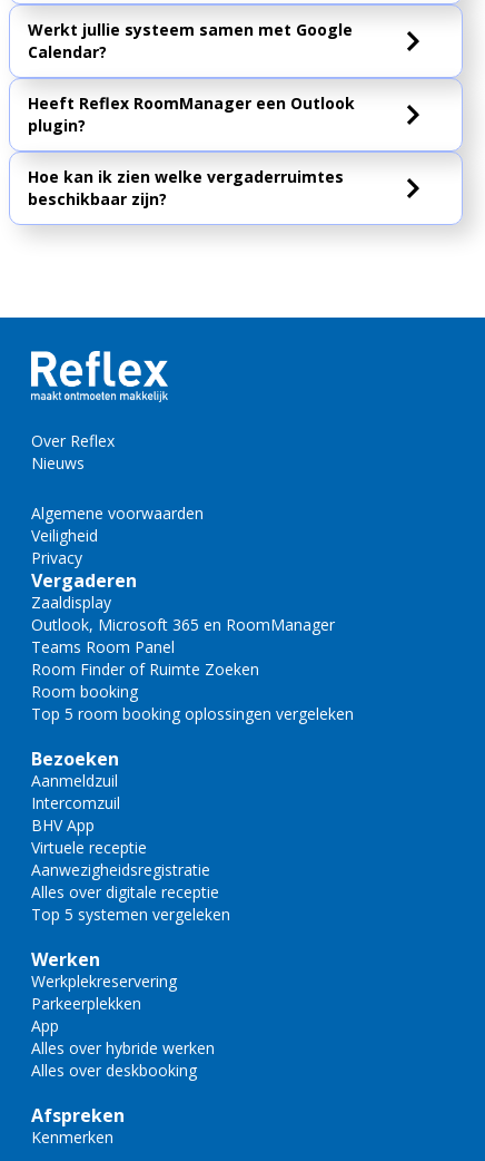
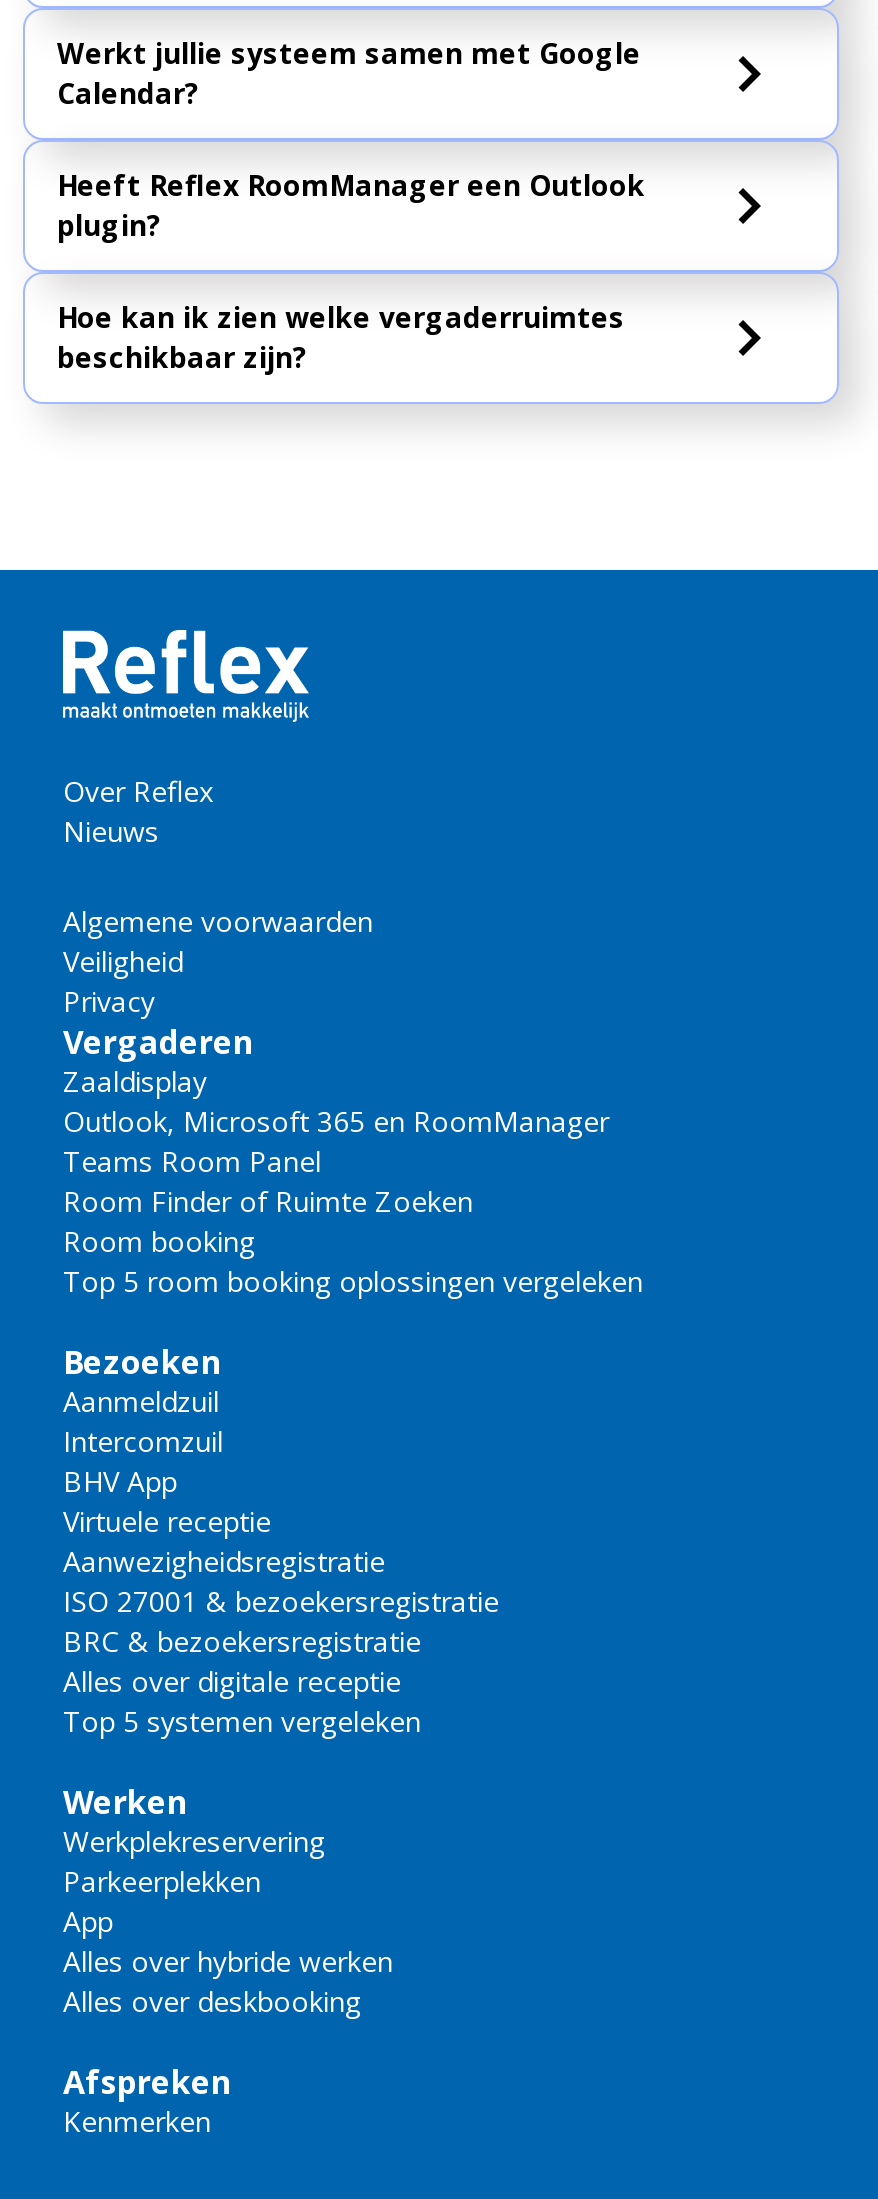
+ ISO 27001 & bezoekersregistratie
+ BRC & bezoekersregistratie
